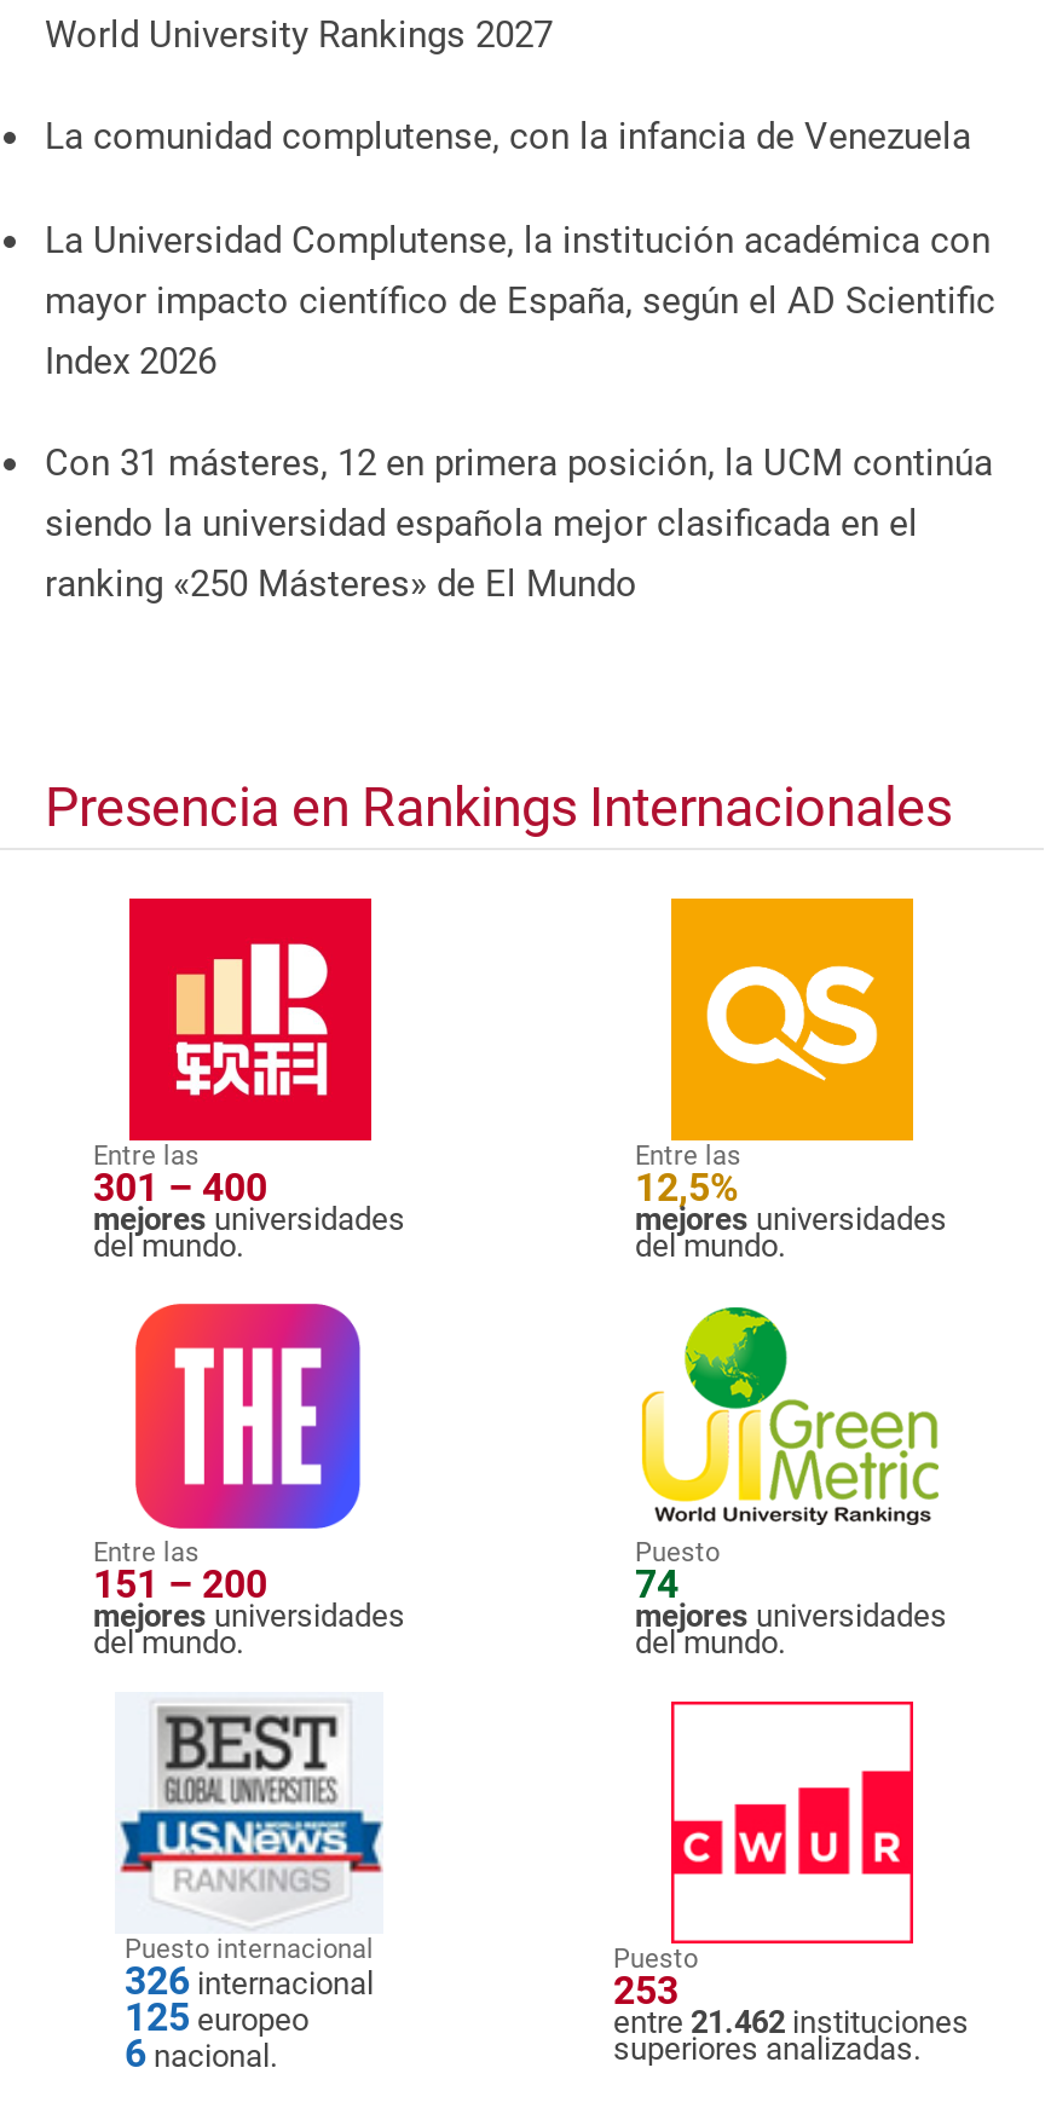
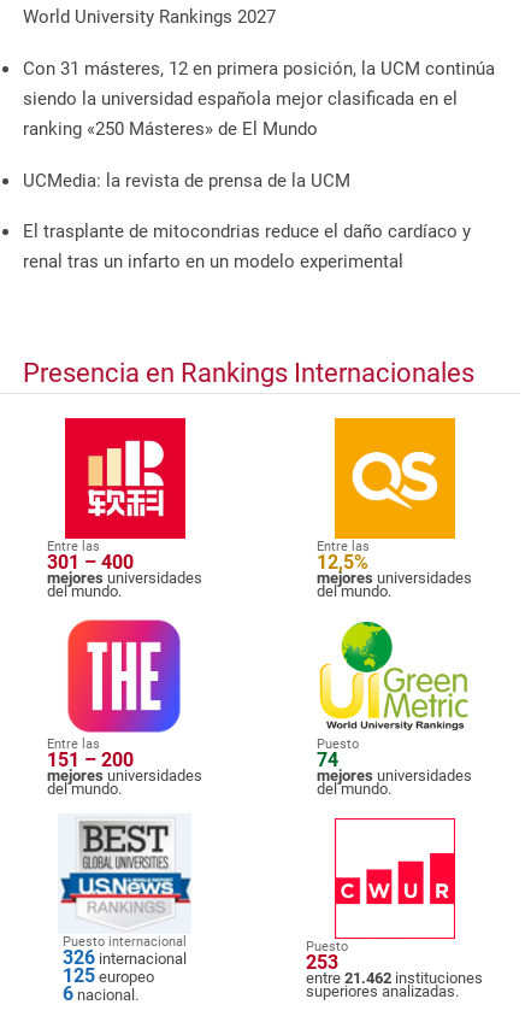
- La comunidad complutense, con la infancia de Venezuela
- La Universidad Complutense, la institución académica con
- mayor impacto científico de España, según el AD Scientific
- Index 2026

moved up: Con 31 másteres, 12 en primera posición, la UCM continúa | siendo la universidad española mejor clasificada en el | ranking «250 Másteres» de El Mundo

+ UCMedia: la revista de prensa de la UCM
+ El trasplante de mitocondrias reduce el daño cardíaco y
+ renal tras un infarto en un modelo experimental
